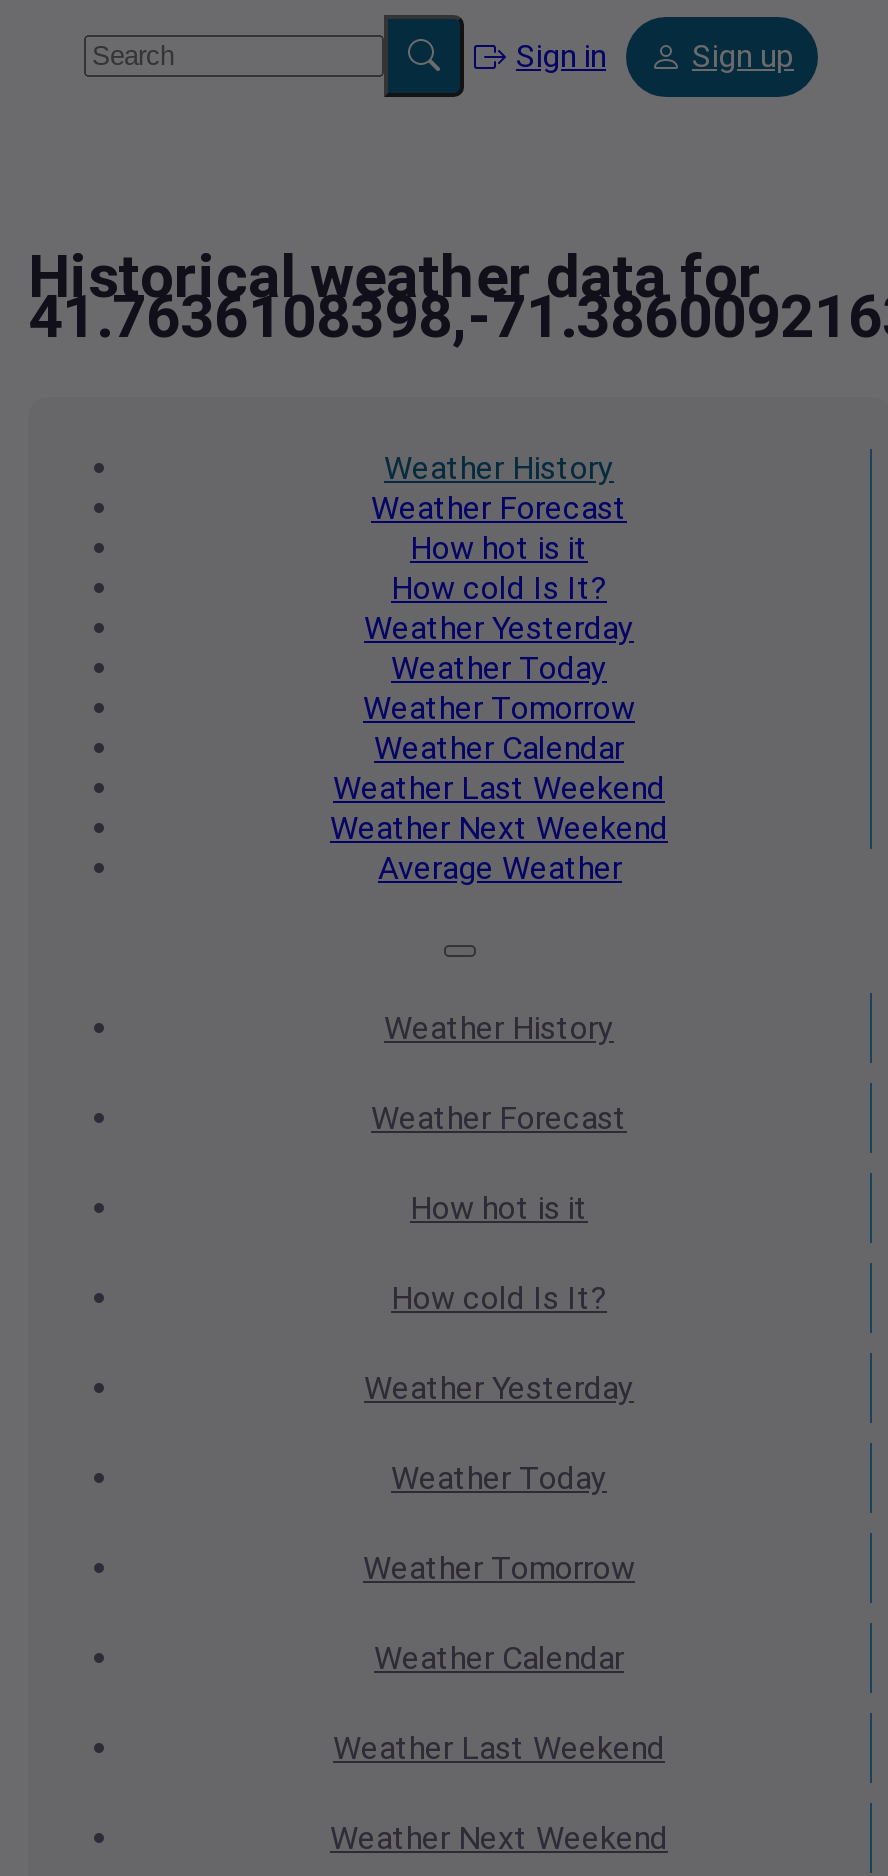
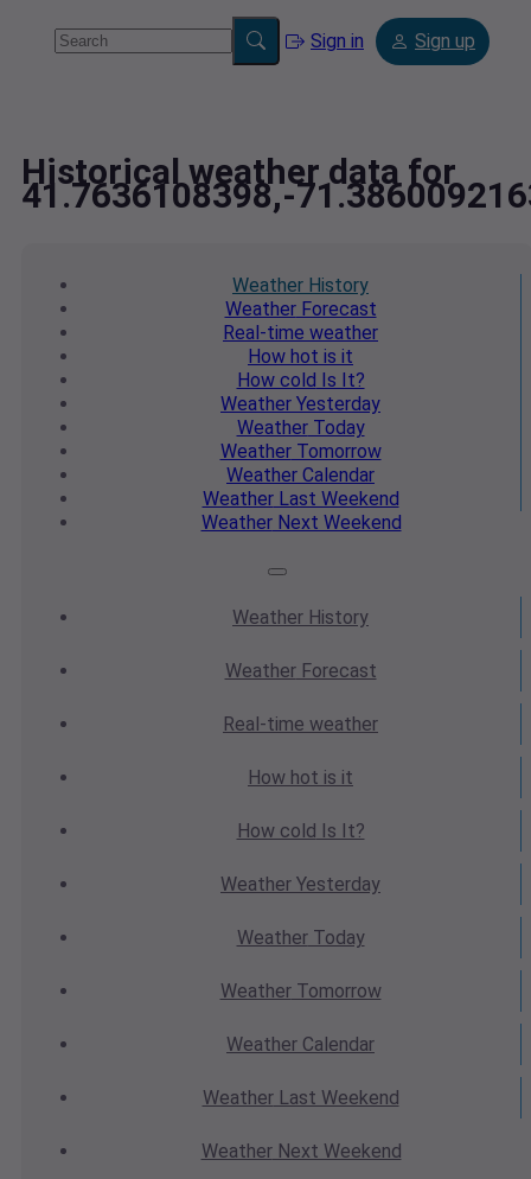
+ Real-time weather

- Average Weather

+ Real-time weather
